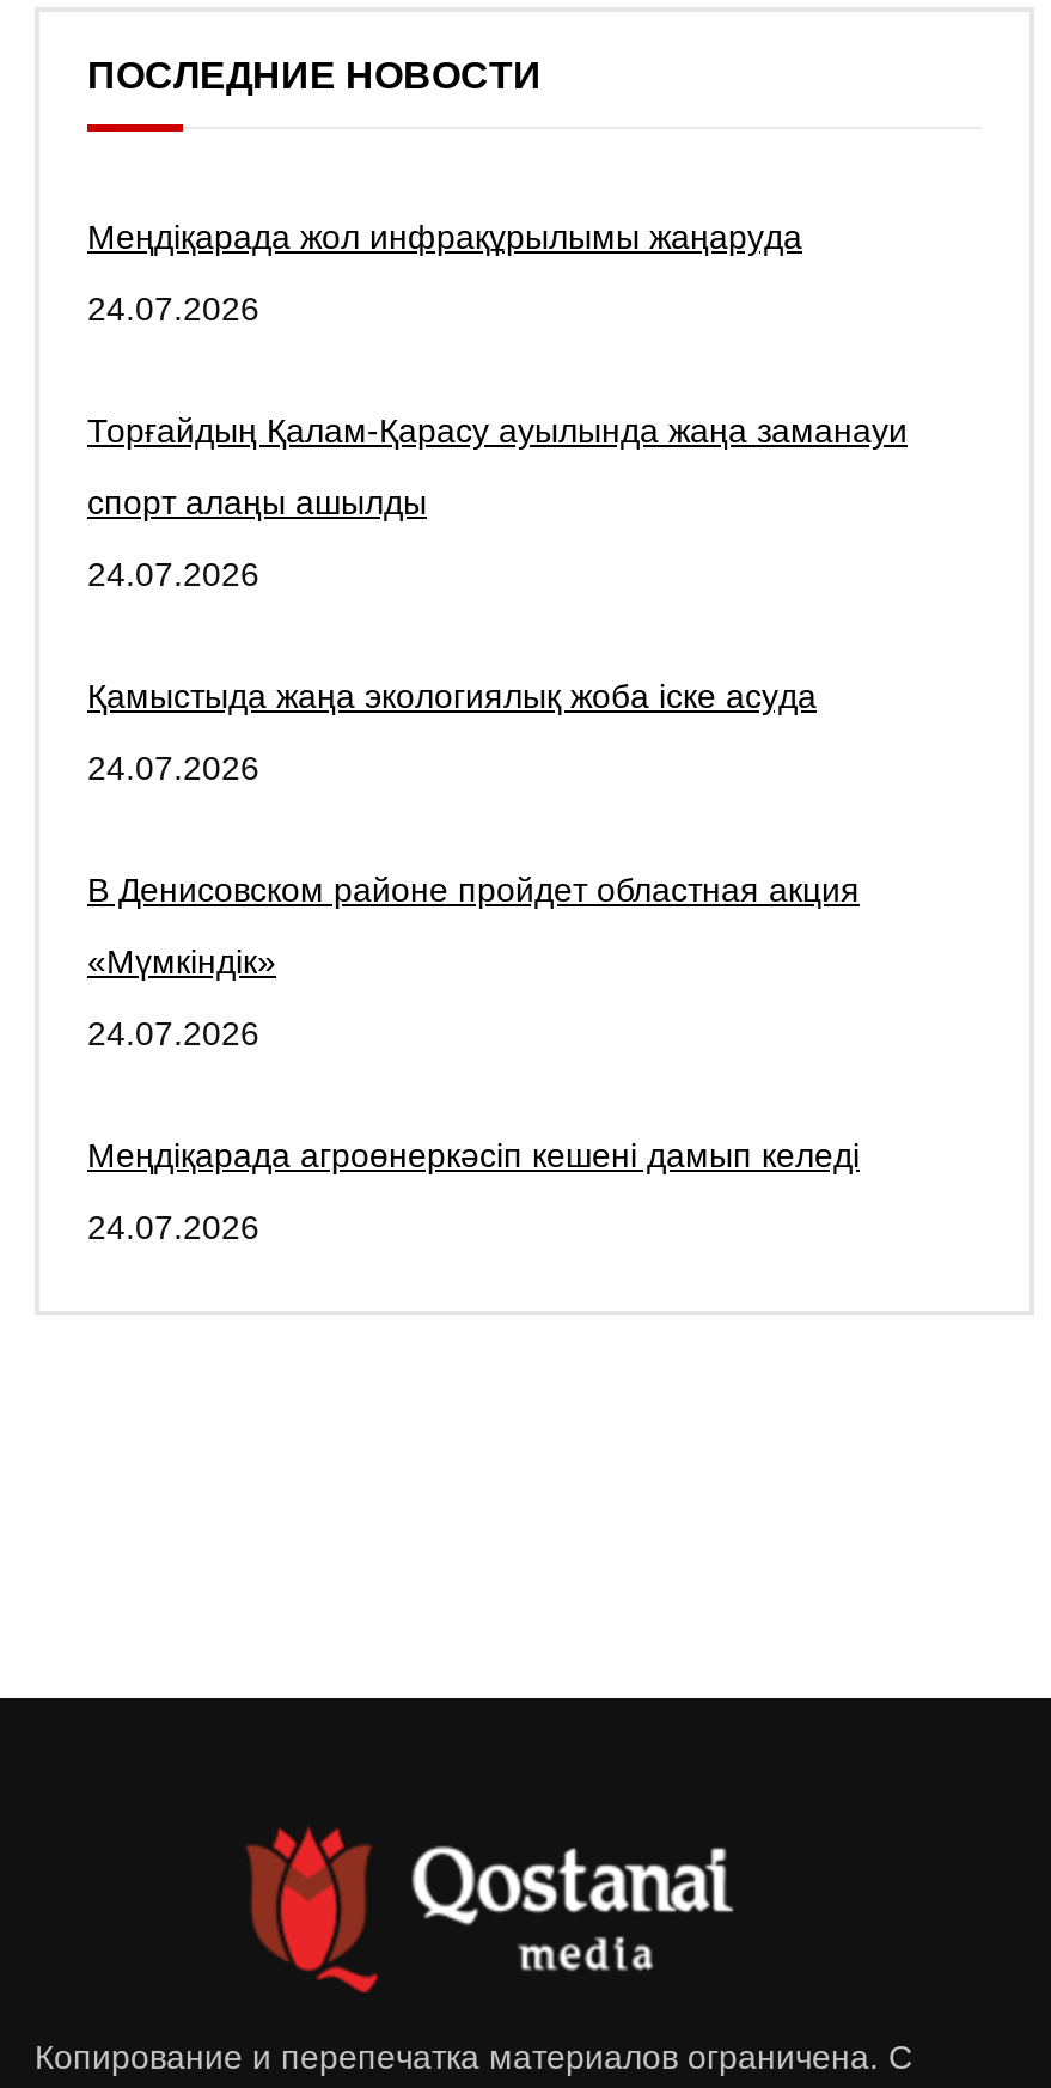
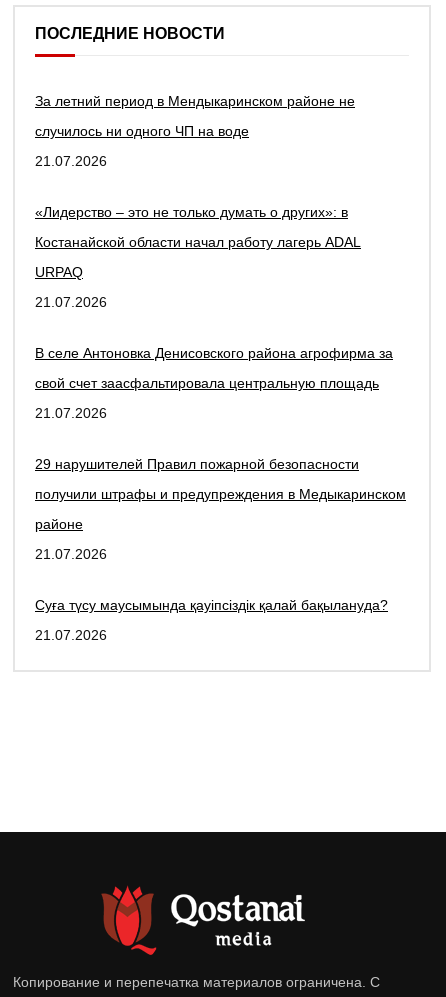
- Меңдіқарада жол инфрақұрылымы жаңаруда
- 24.07.2026
- Торғайдың Қалам-Қарасу ауылында жаңа заманауи
- спорт алаңы ашылды
- 24.07.2026
- Қамыстыда жаңа экологиялық жоба іске асуда
- 24.07.2026
- В Денисовском районе пройдет областная акция
- «Мүмкіндік»
- 24.07.2026
- Меңдіқарада агроөнеркәсіп кешені дамып келеді
- 24.07.2026
+ За летний период в Мендыкаринском районе не
+ случилось ни одного ЧП на воде
+ 21.07.2026
+ «Лидерство – это не только думать о других»: в
+ Костанайской области начал работу лагерь ADAL
+ URPAQ
+ 21.07.2026
+ В селе Антоновка Денисовского района агрофирма за
+ свой счет заасфальтировала центральную площадь
+ 21.07.2026
+ 29 нарушителей Правил пожарной безопасности
+ получили штрафы и предупреждения в Медыкаринском
+ районе
+ 21.07.2026
+ Суға түсу маусымында қауіпсіздік қалай бақылануда?
+ 21.07.2026
